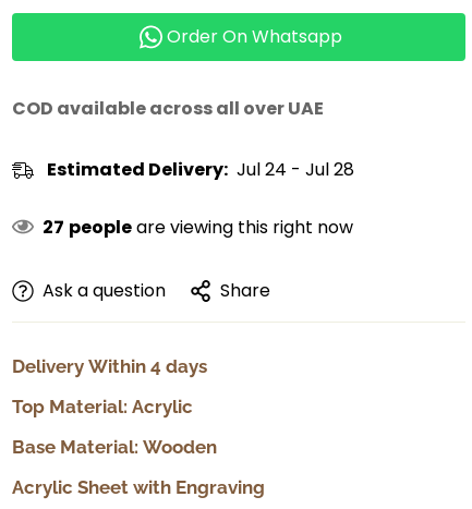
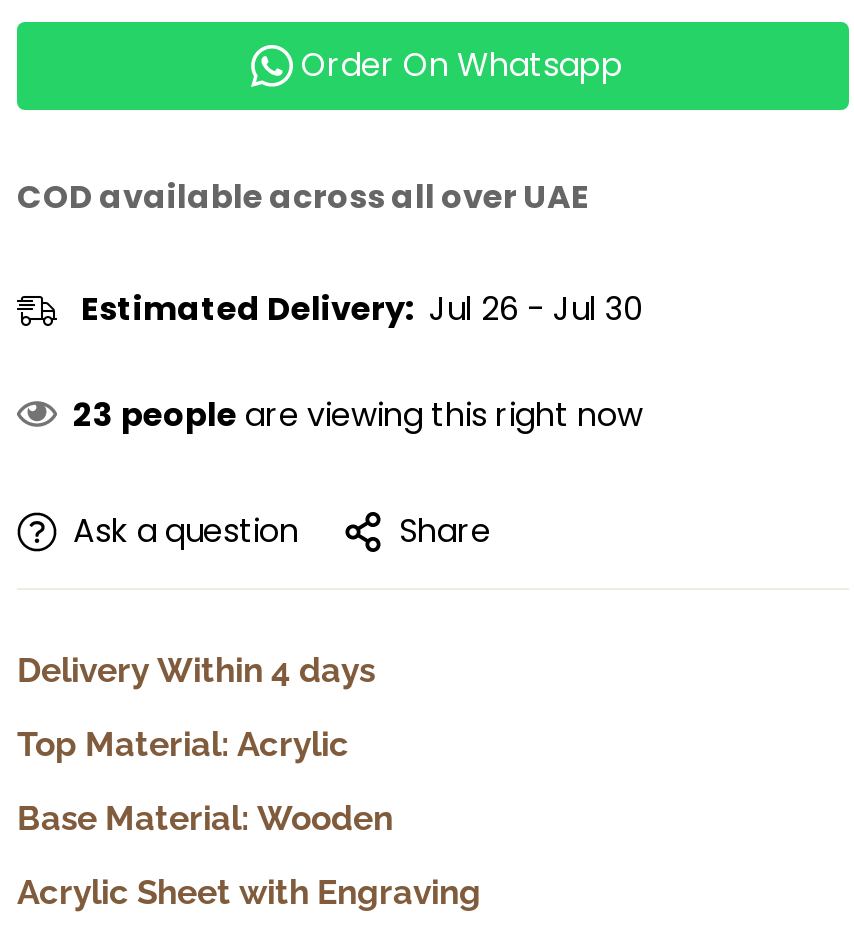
- Estimated Delivery: Jul 24 - Jul 28
+ Estimated Delivery: Jul 26 - Jul 30

- 27 people are viewing this right now
+ 23 people are viewing this right now
